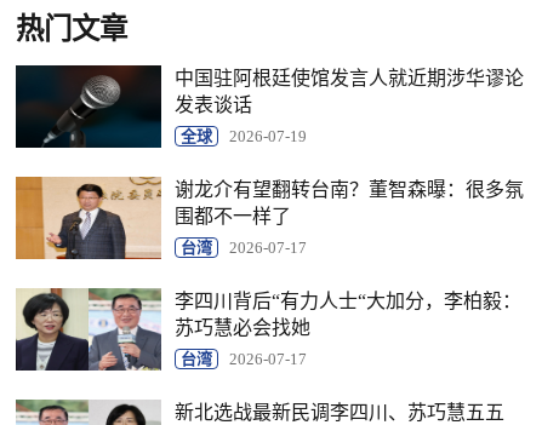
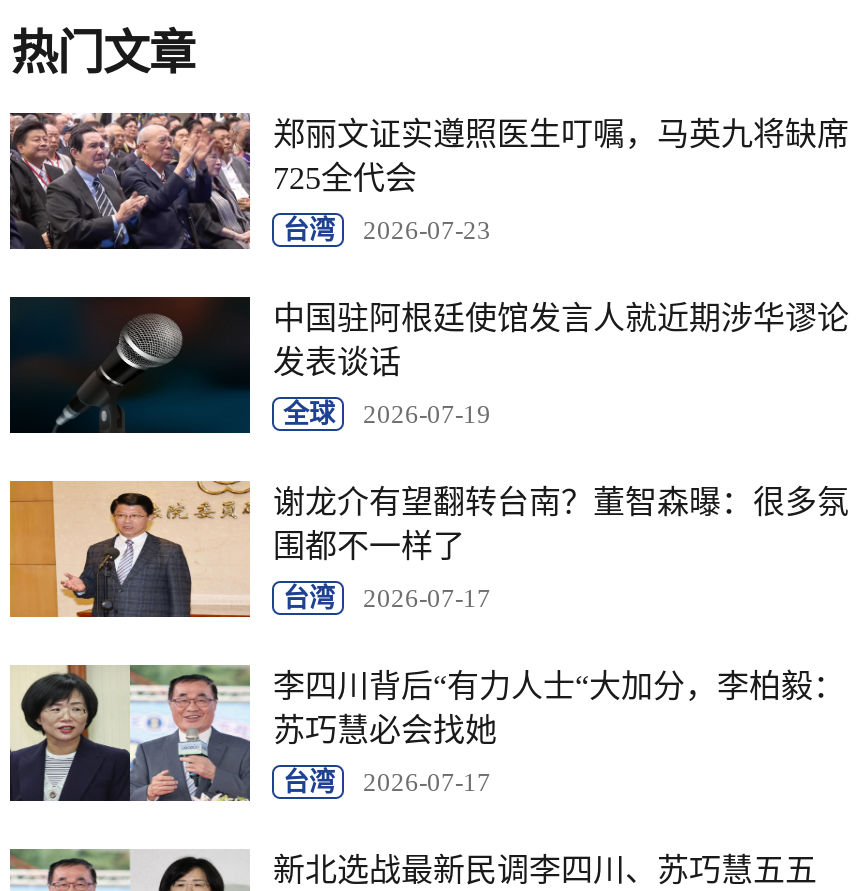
+ [image]
+ 郑丽文证实遵照医生叮嘱，马英九将缺席
+ 725全代会
+ 台湾
+ 2026-07-23
